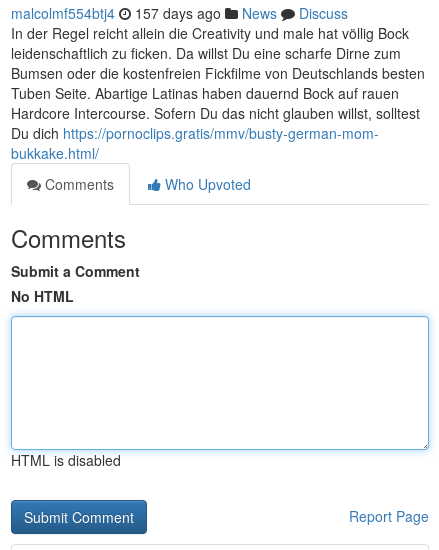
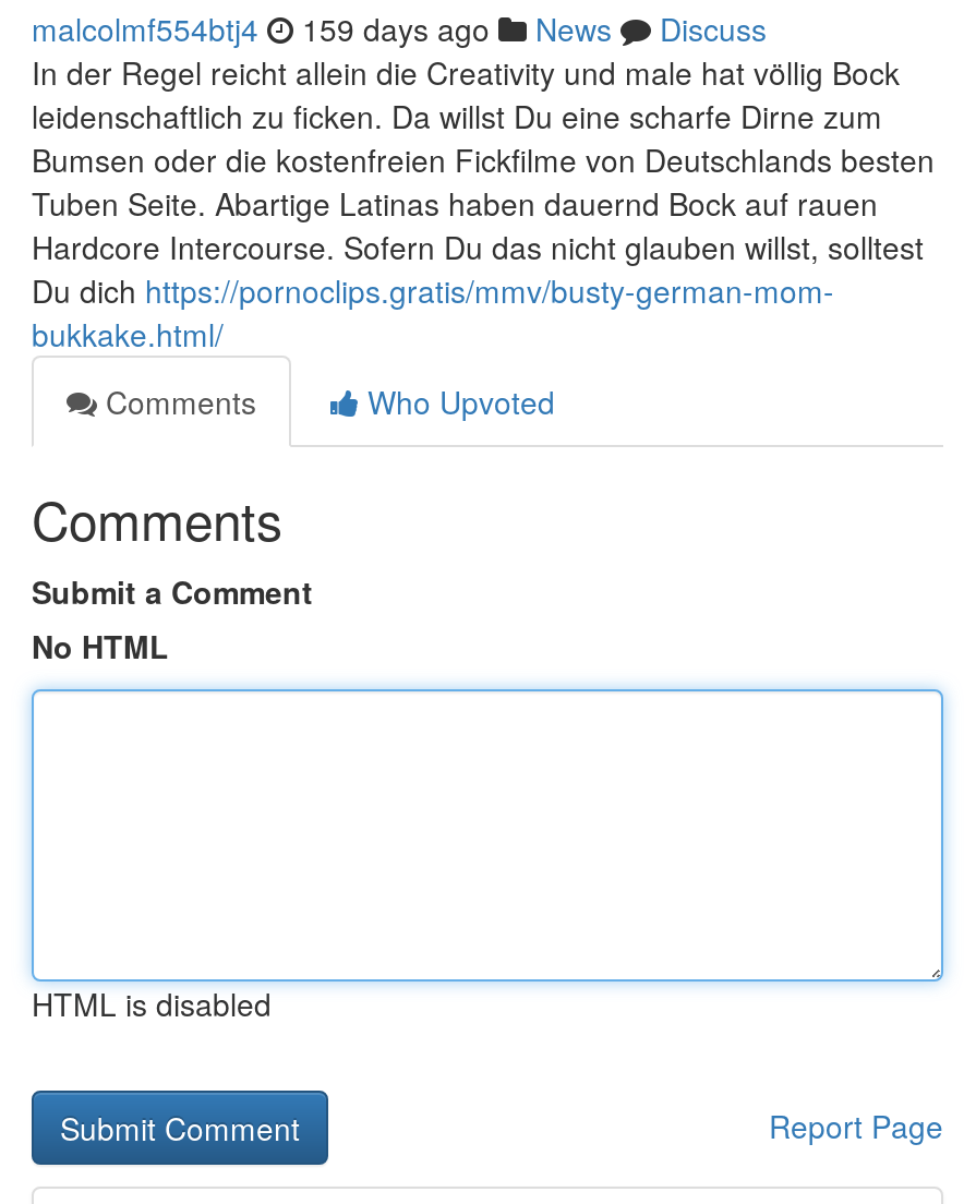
- malcolmf554btj4 157 days ago News Discuss
+ malcolmf554btj4 159 days ago News Discuss
